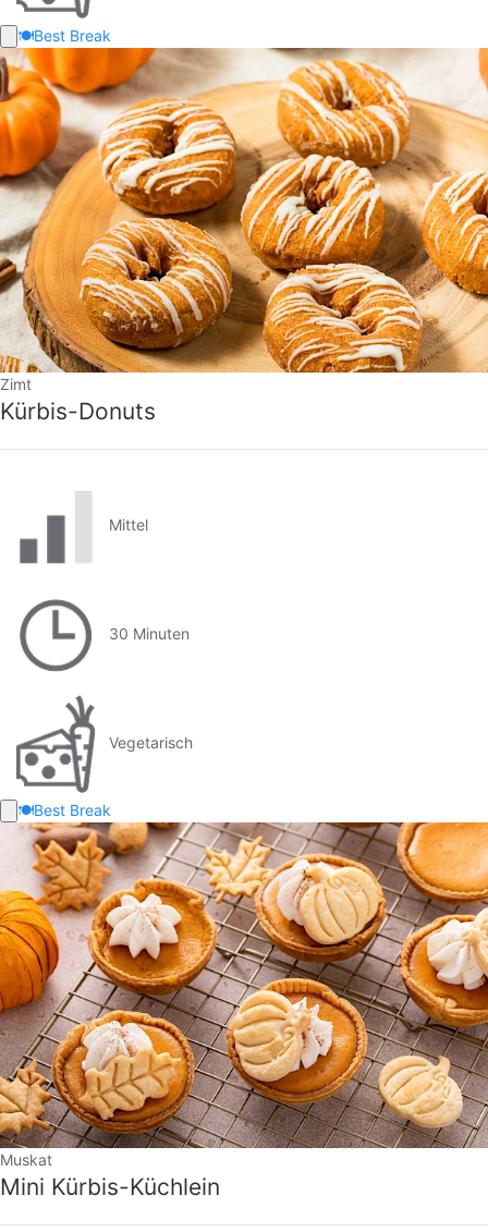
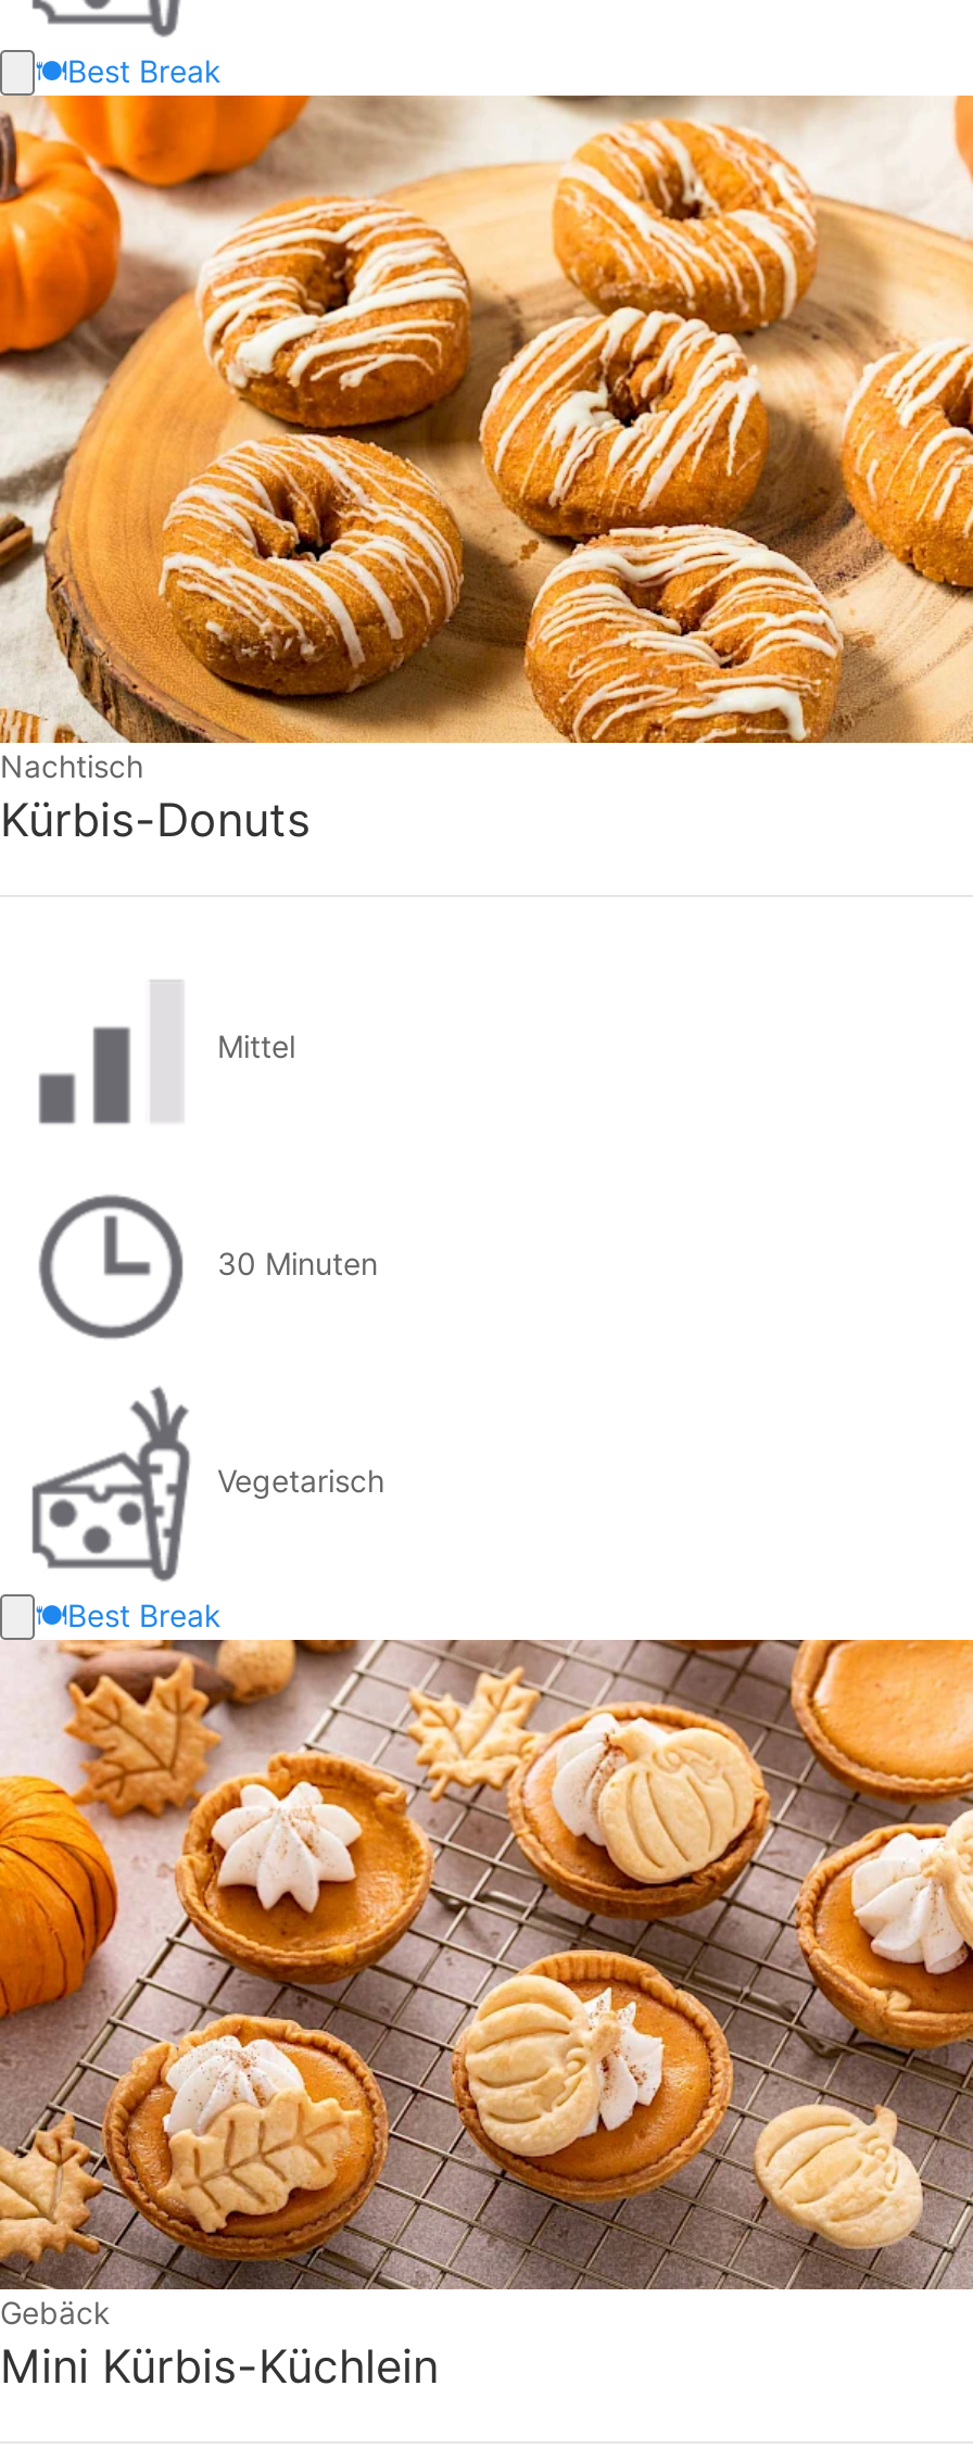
- Zimt
+ Nachtisch

- Muskat
+ Gebäck
